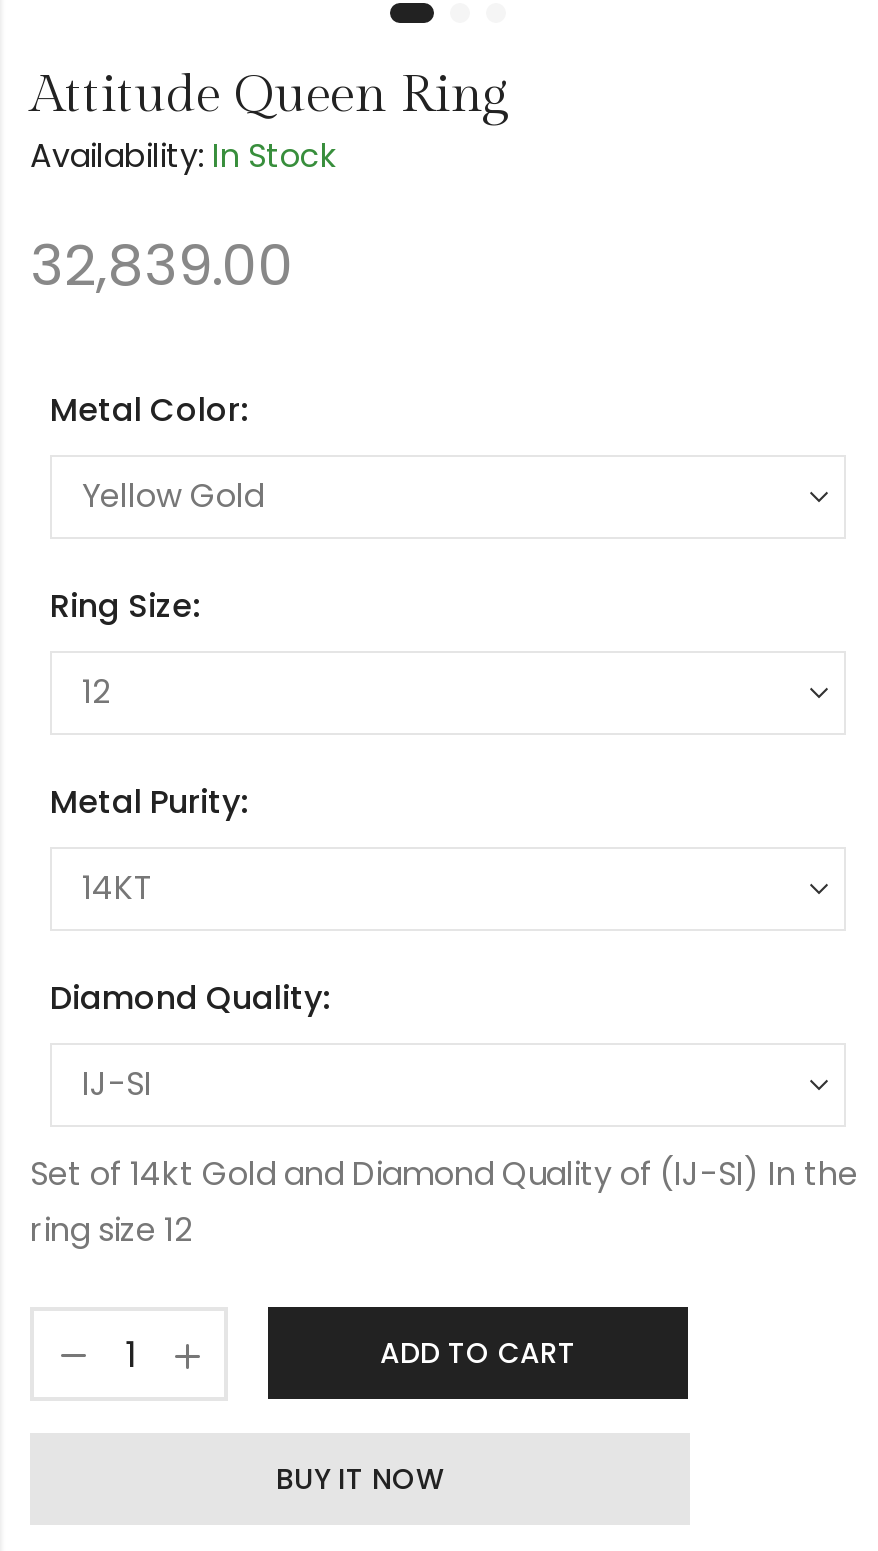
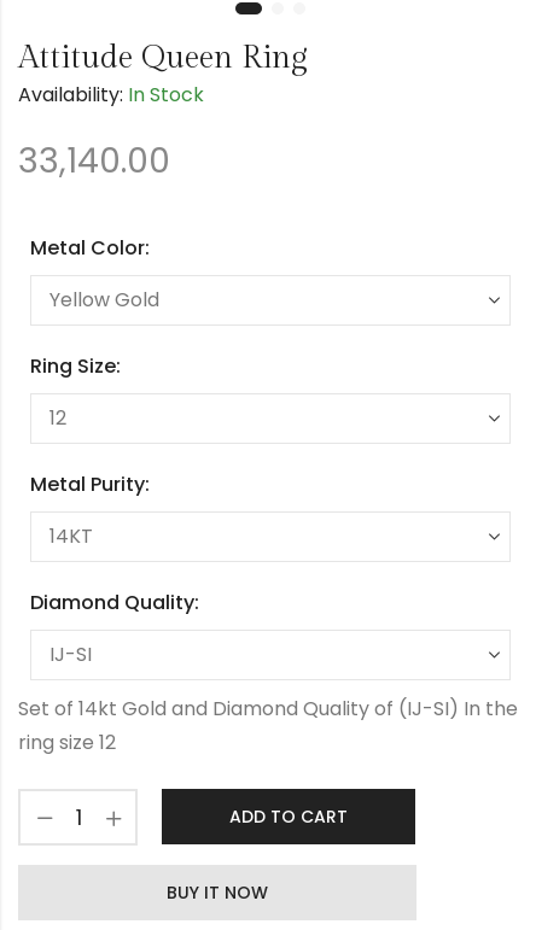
- 32,839.00
+ 33,140.00
